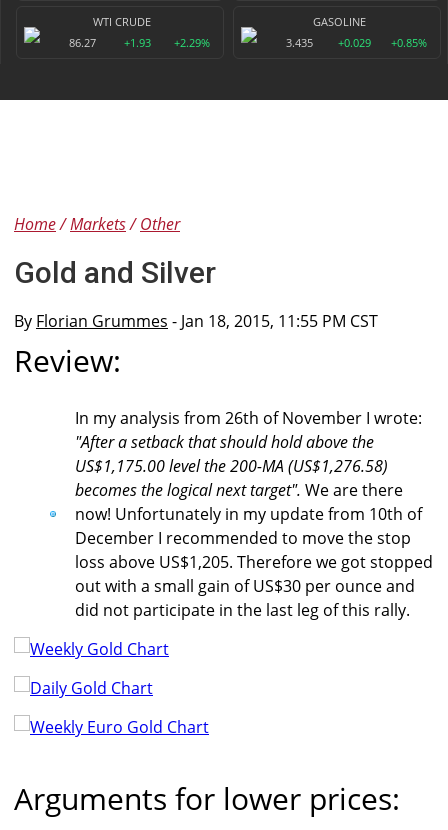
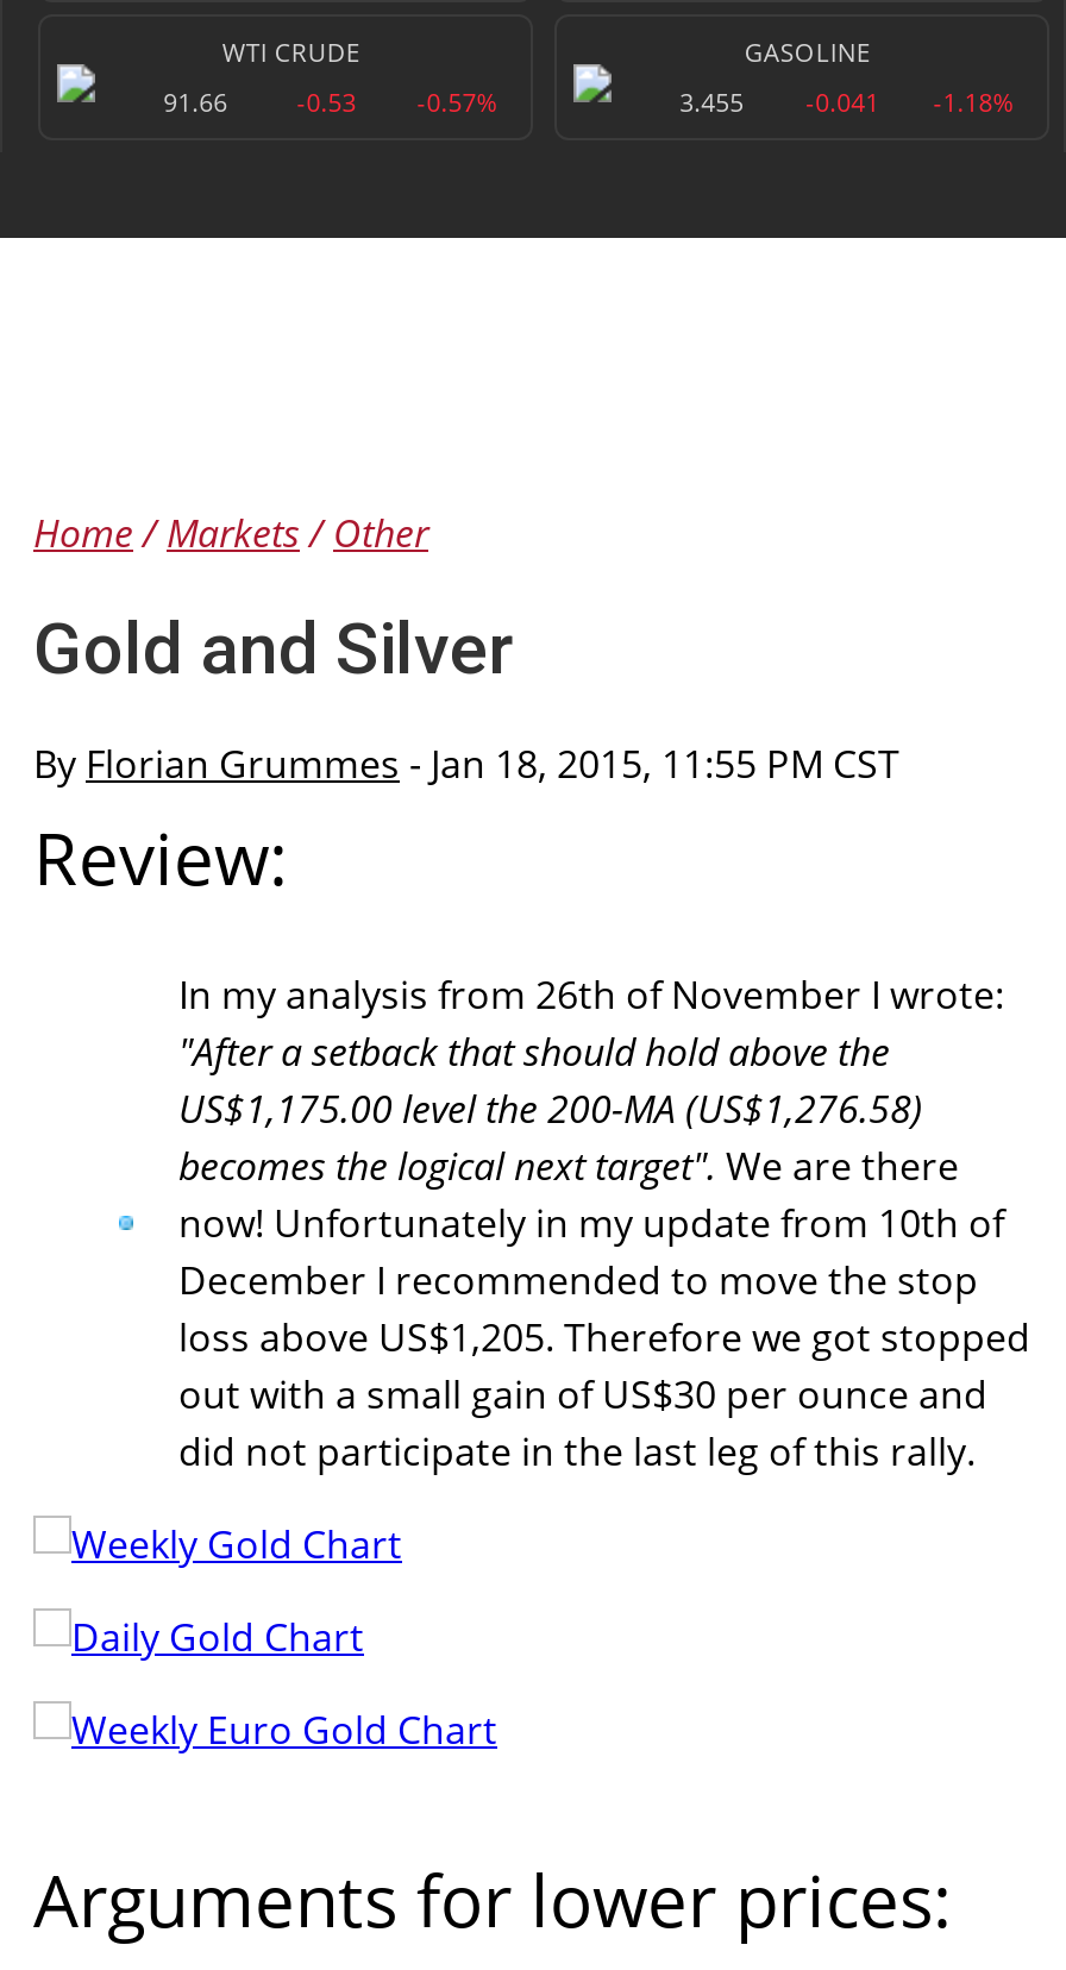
- 86.27
+ 91.66

- +1.93
+ -0.53

- +2.29%
+ -0.57%

- 3.435
+ 3.455

- +0.029
+ -0.041

- +0.85%
+ -1.18%
